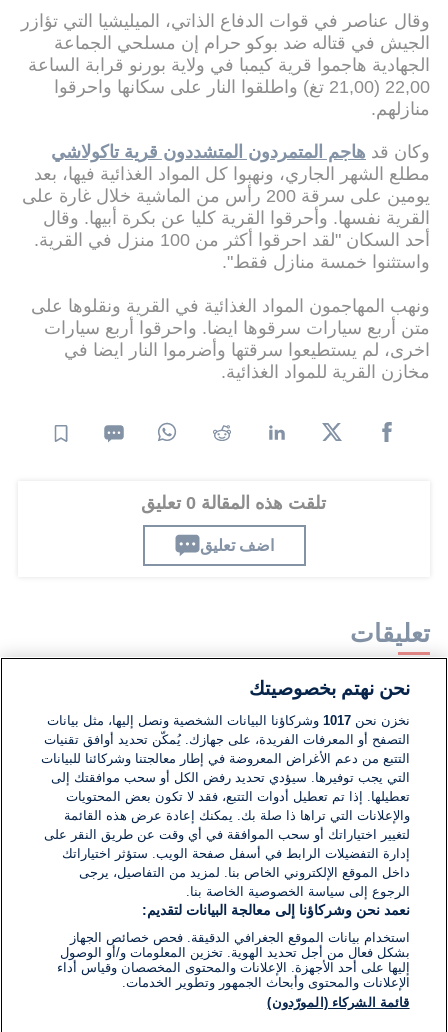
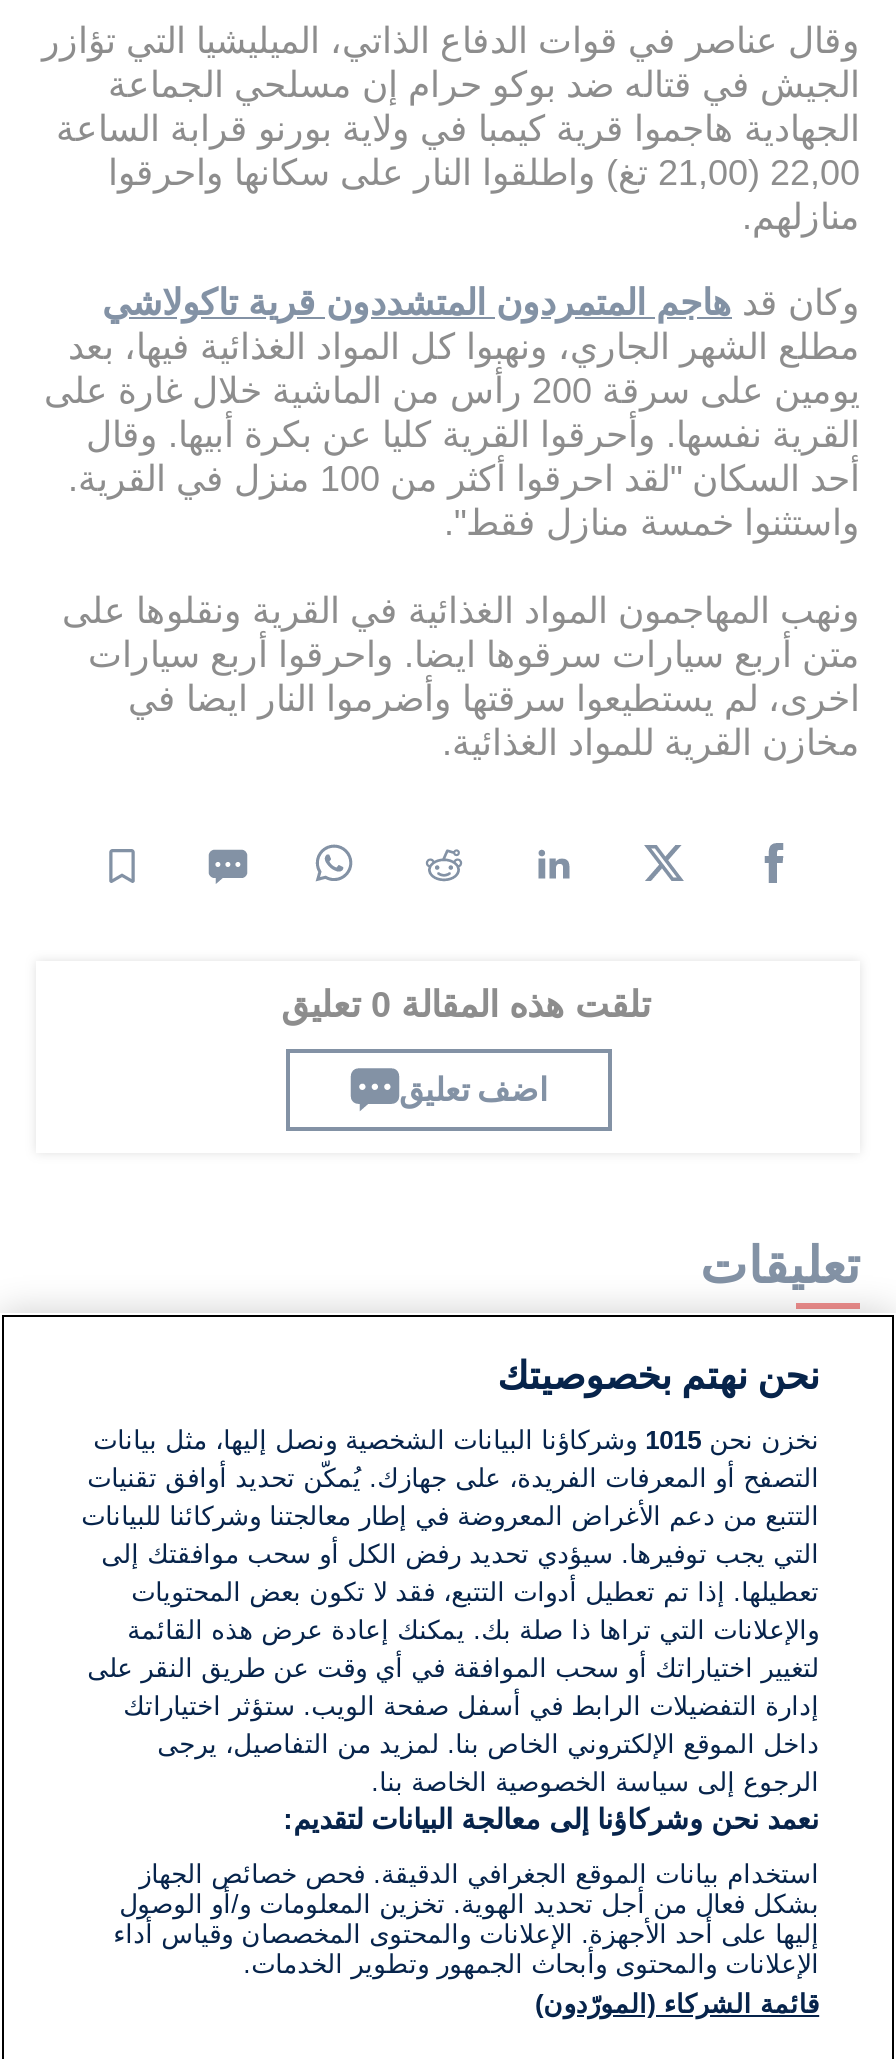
- نخزن نحن 1017 وشركاؤنا البيانات الشخصية ونصل إليها، مثل بيانات
+ نخزن نحن 1015 وشركاؤنا البيانات الشخصية ونصل إليها، مثل بيانات
